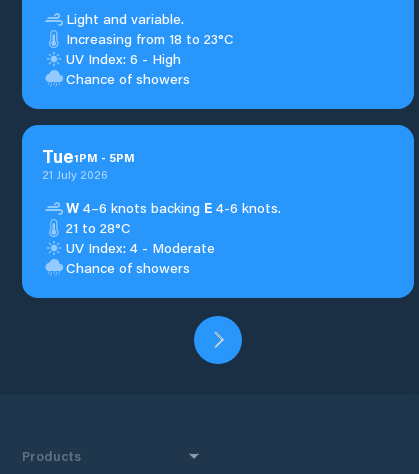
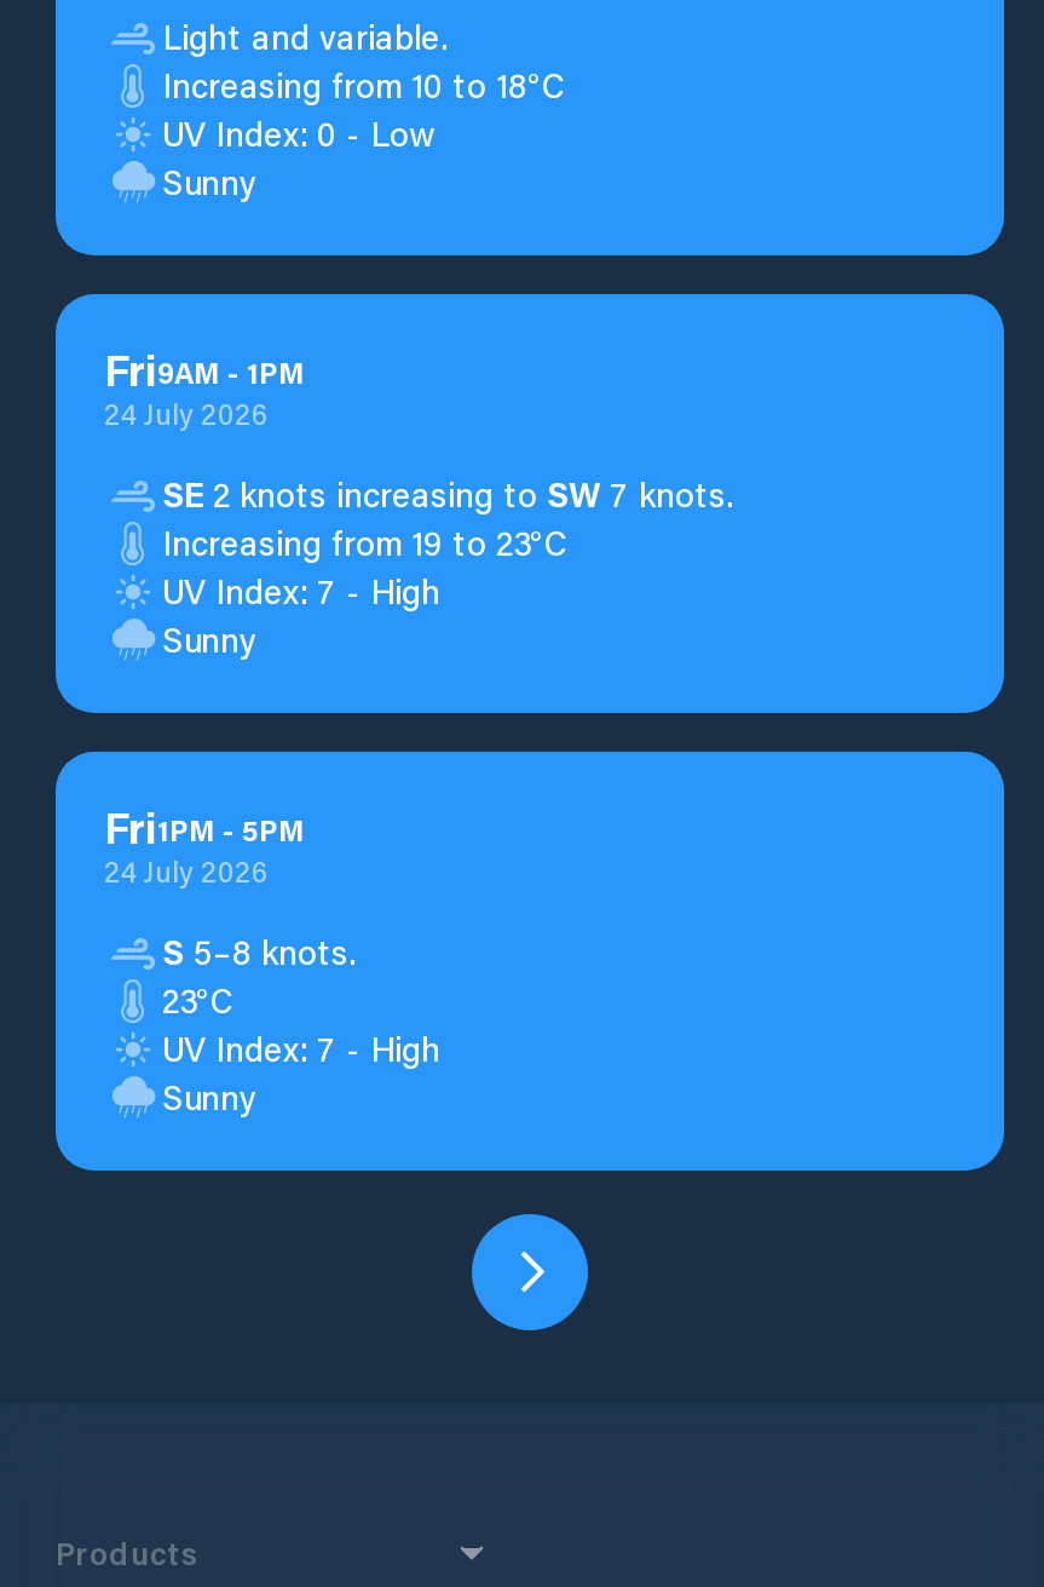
- Increasing from 18 to 23°C
- UV Index: 6 - High
- Chance of showers
- Tue1PM - 5PM
- 21 July 2026
- W 4–6 knots backing E 4-6 knots.
- 21 to 28°C
- UV Index: 4 - Moderate
- Chance of showers
+ Increasing from 10 to 18°C
+ UV Index: 0 - Low
+ Sunny
+ Fri9AM - 1 PM
+ 24 July 2026
+ SE 2 knots increasing to SW 7 knots.
+ Increasing from 19 to 23°C
+ UV Index: 7 - High
+ Sunny
+ Fri1PM - 5PM
+ 24 July 2026
+ S 5–8 knots.
+ 23°C
+ UV Index: 7 - High
+ Sunny
